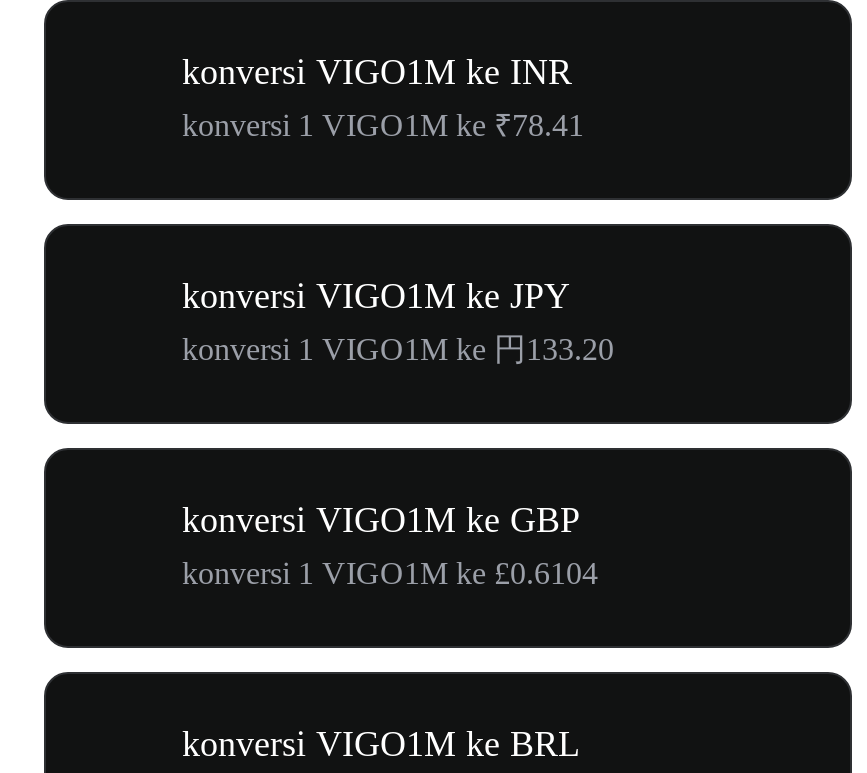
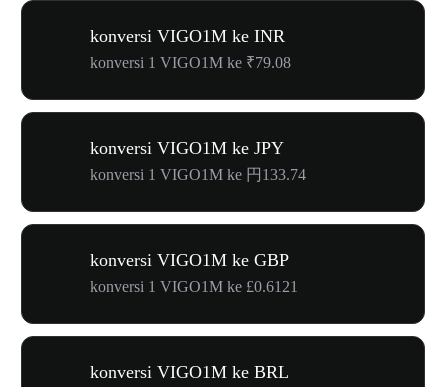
- konversi 1 VIGO1M ke ₹78.41
+ konversi 1 VIGO1M ke ₹79.08

- konversi 1 VIGO1M ke 円133.20
+ konversi 1 VIGO1M ke 円133.74

- konversi 1 VIGO1M ke £0.6104
+ konversi 1 VIGO1M ke £0.6121
